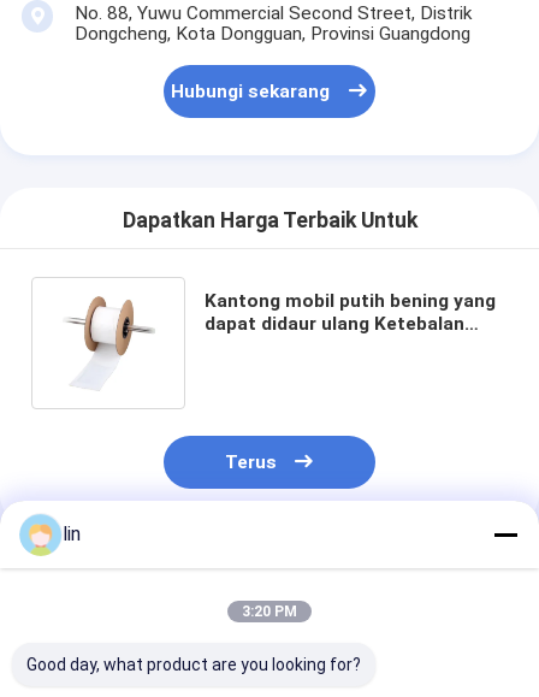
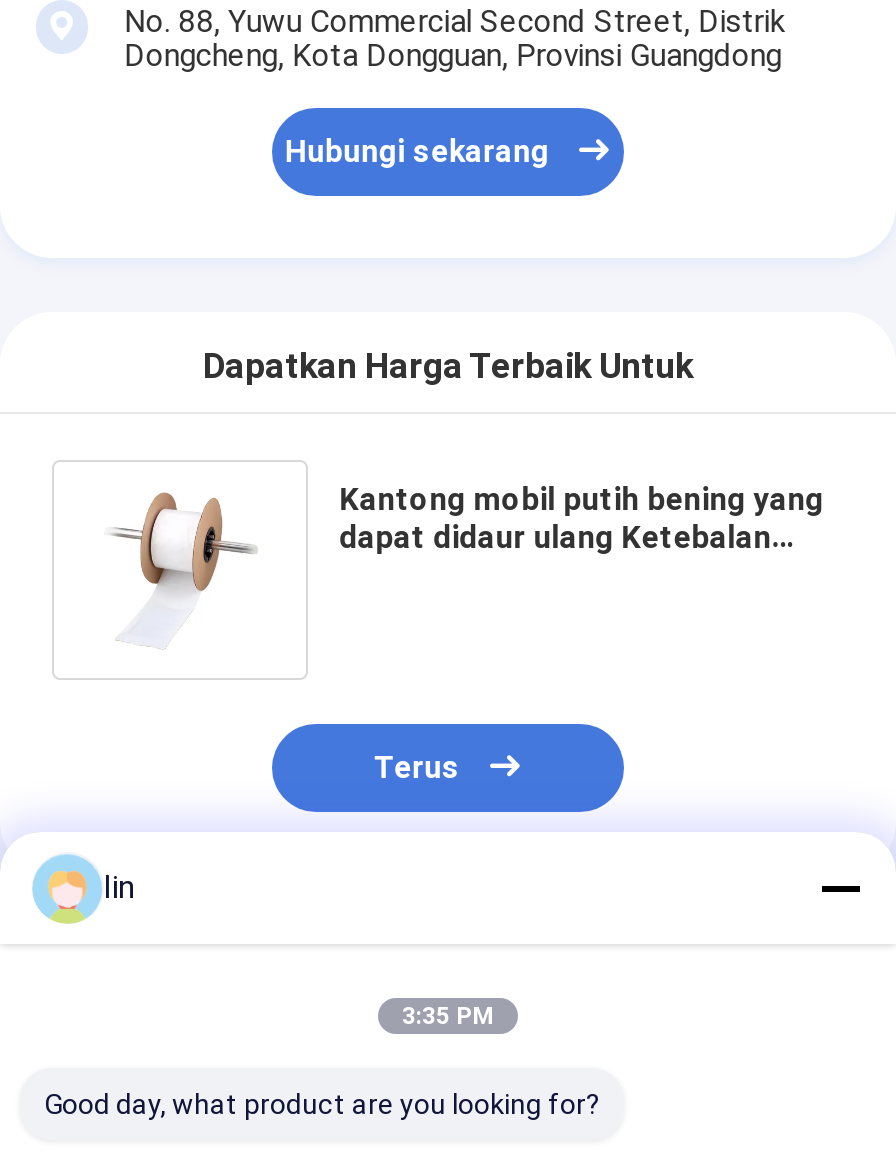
- 3:20 PM
+ 3:35 PM
